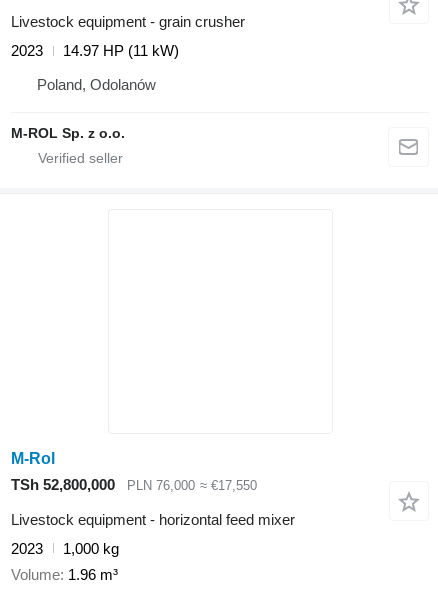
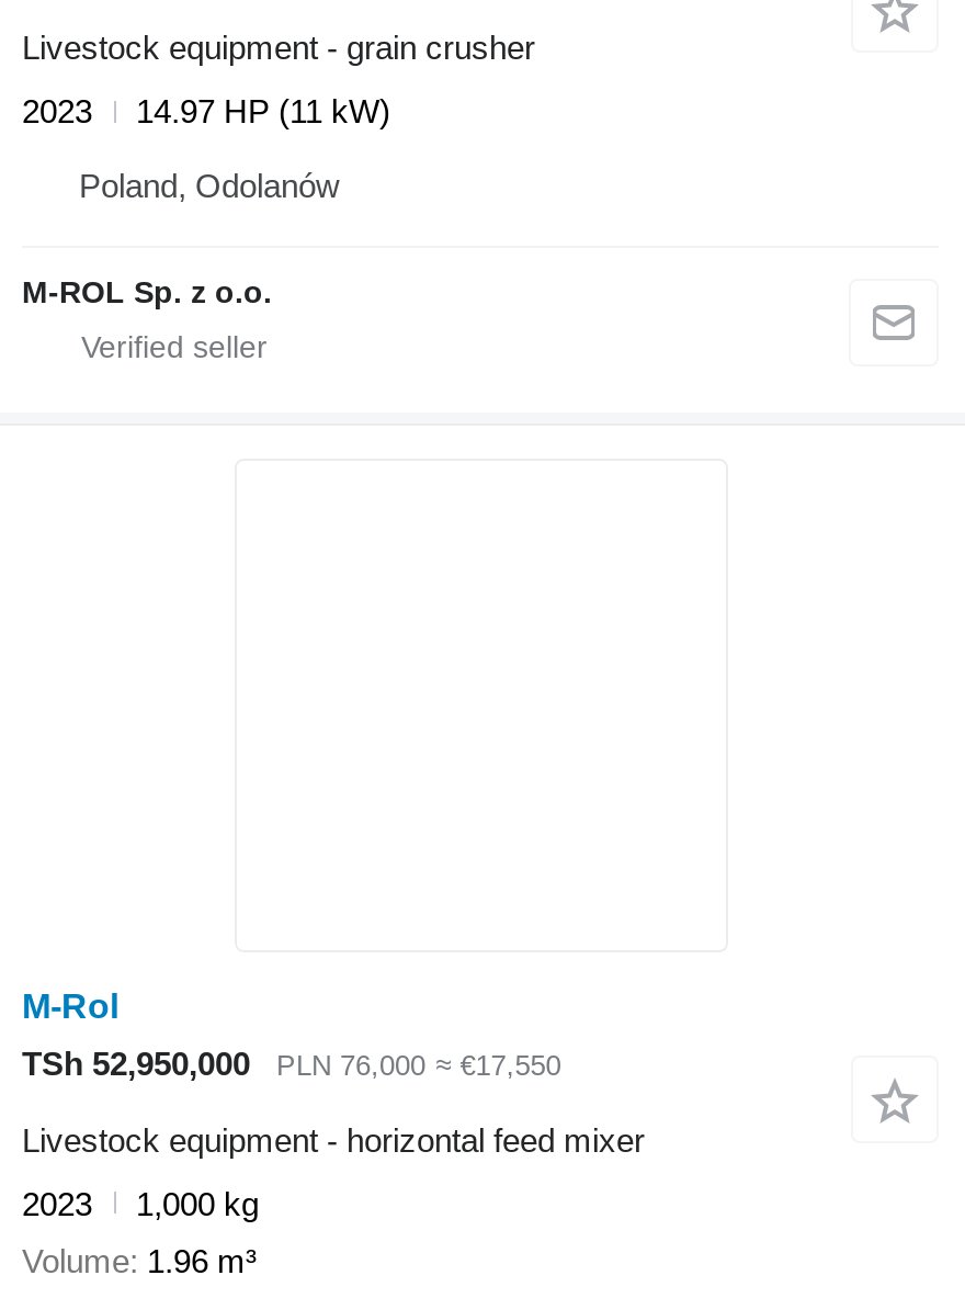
- TSh 52,800,000
+ TSh 52,950,000
